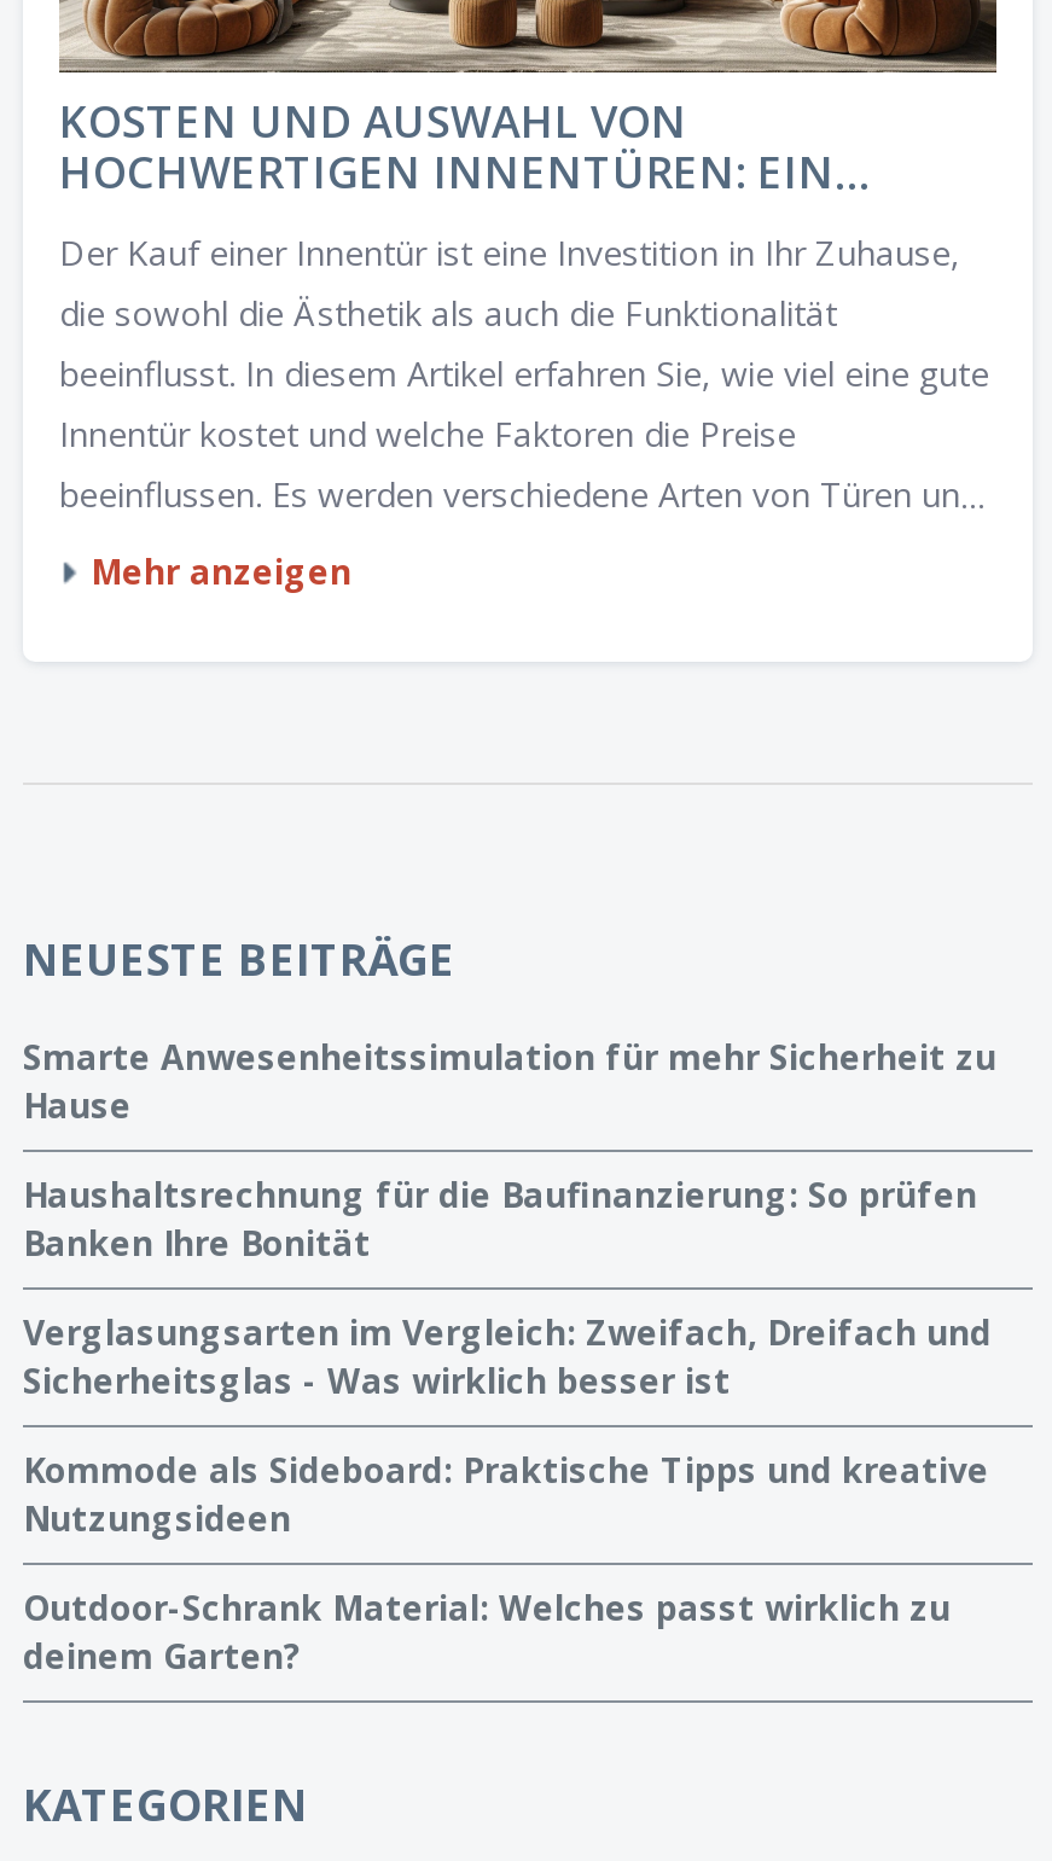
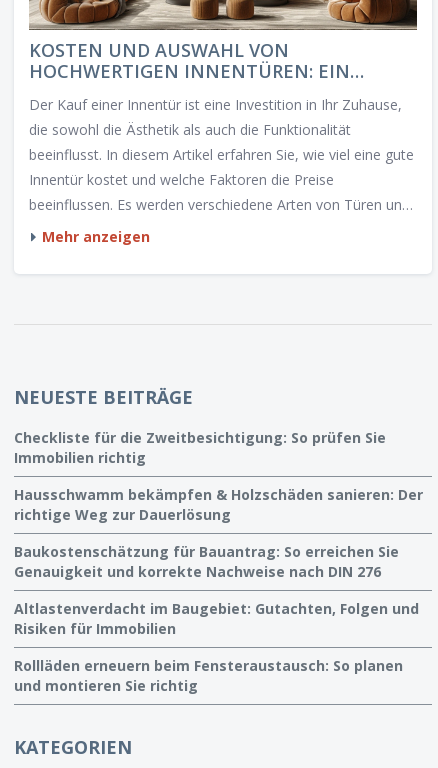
- Smarte Anwesenheitssimulation für mehr Sicherheit zu
- Hause
+ Checkliste für die Zweitbesichtigung: So prüfen Sie
+ Immobilien richtig

- Haushaltsrechnung für die Baufinanzierung: So prüfen
- Banken Ihre Bonität
+ Hausschwamm bekämpfen & Holzschäden sanieren: Der
+ richtige Weg zur Dauerlösung

- Verglasungsarten im Vergleich: Zweifach, Dreifach und
- Sicherheitsglas - Was wirklich besser ist
+ Baukostenschätzung für Bauantrag: So erreichen Sie
+ Genauigkeit und korrekte Nachweise nach DIN 276

- Kommode als Sideboard: Praktische Tipps und kreative
- Nutzungsideen
+ Altlastenverdacht im Baugebiet: Gutachten, Folgen und
+ Risiken für Immobilien

- Outdoor-Schrank Material: Welches passt wirklich zu
- deinem Garten?
+ Rollläden erneuern beim Fensteraustausch: So planen
+ und montieren Sie richtig
